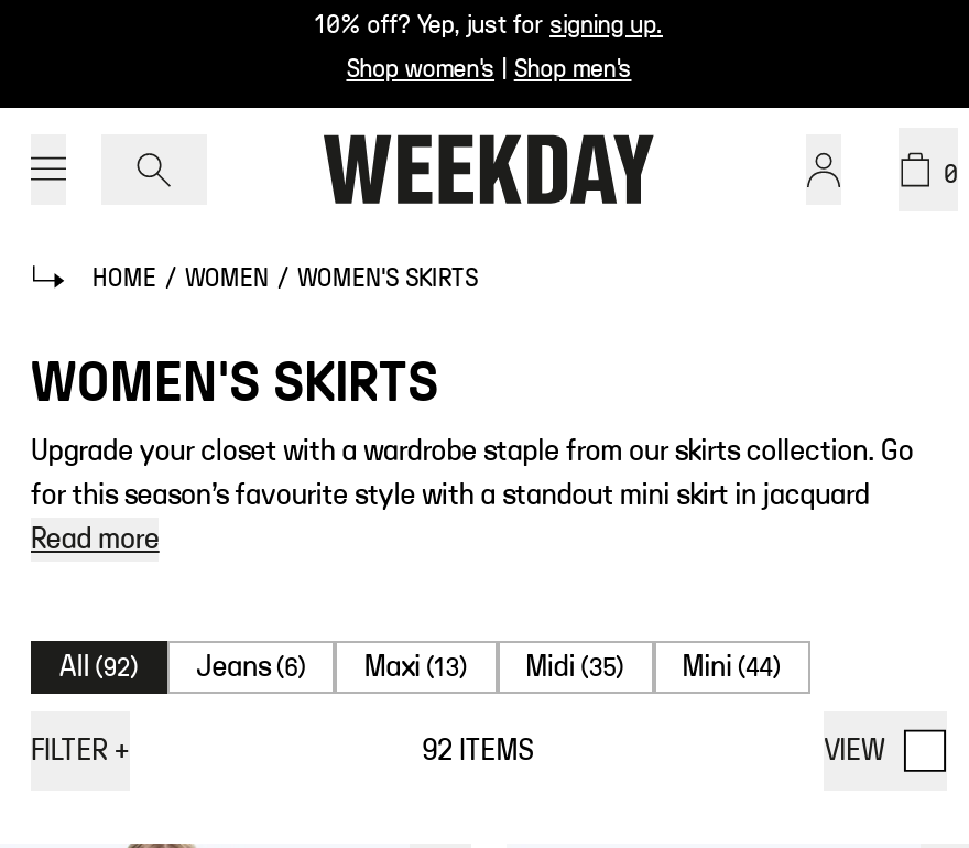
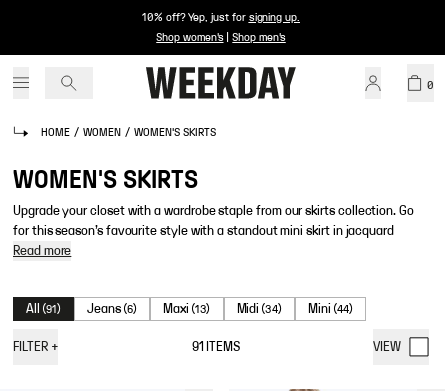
- All (92)
+ All (91)

- Midi (35)
+ Midi (34)

- 92 ITEMS
+ 91 ITEMS
